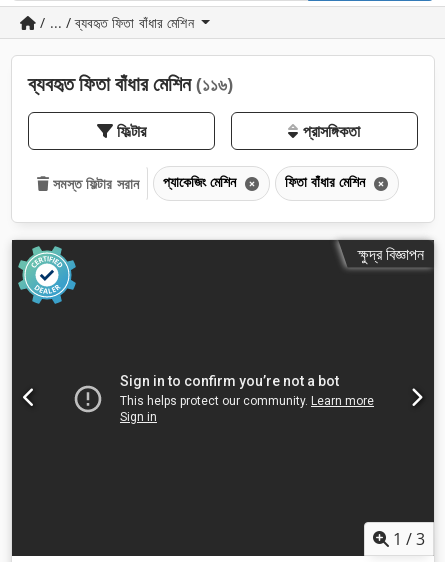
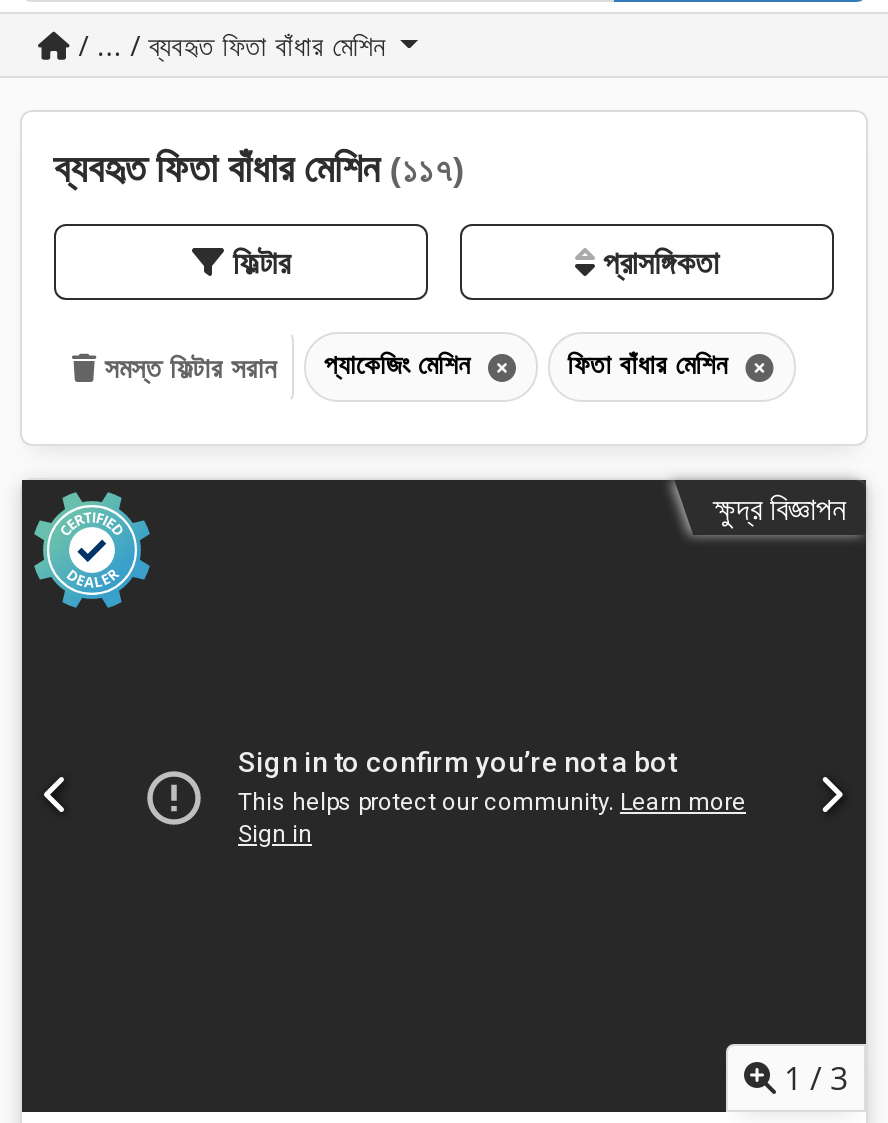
- ব্যবহৃত ফিতা বাঁধার মেশিন(১১৬)
+ ব্যবহৃত ফিতা বাঁধার মেশিন(১১৭)
